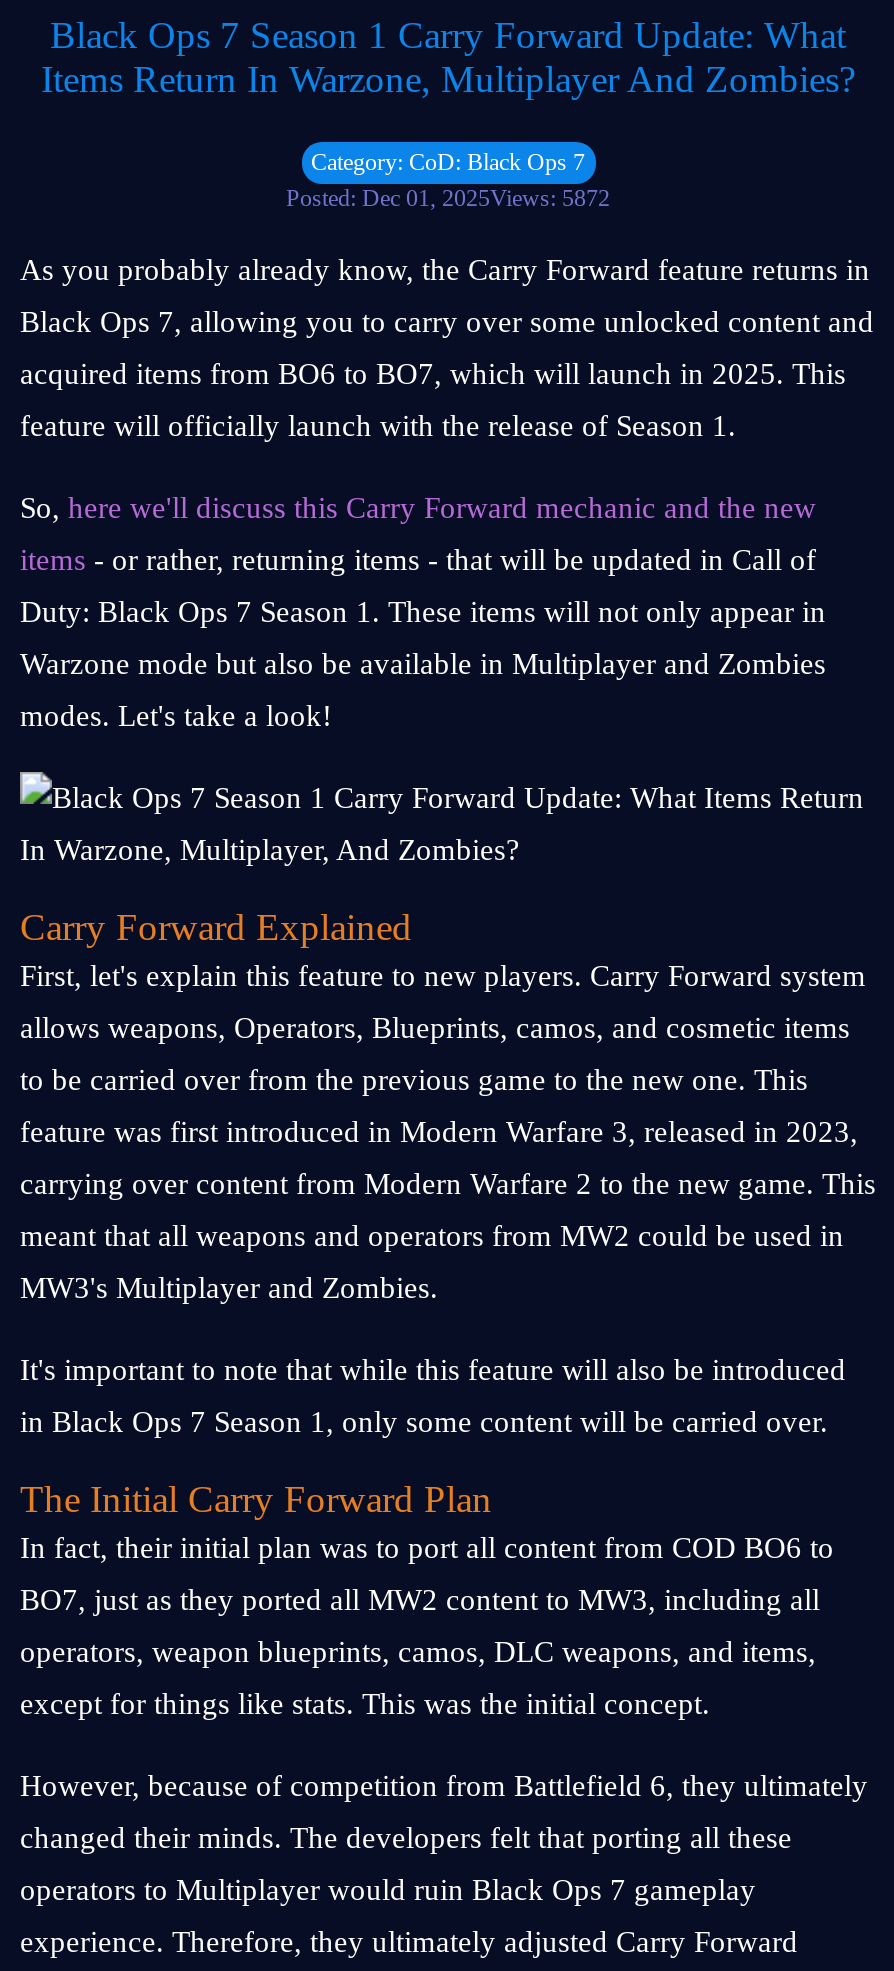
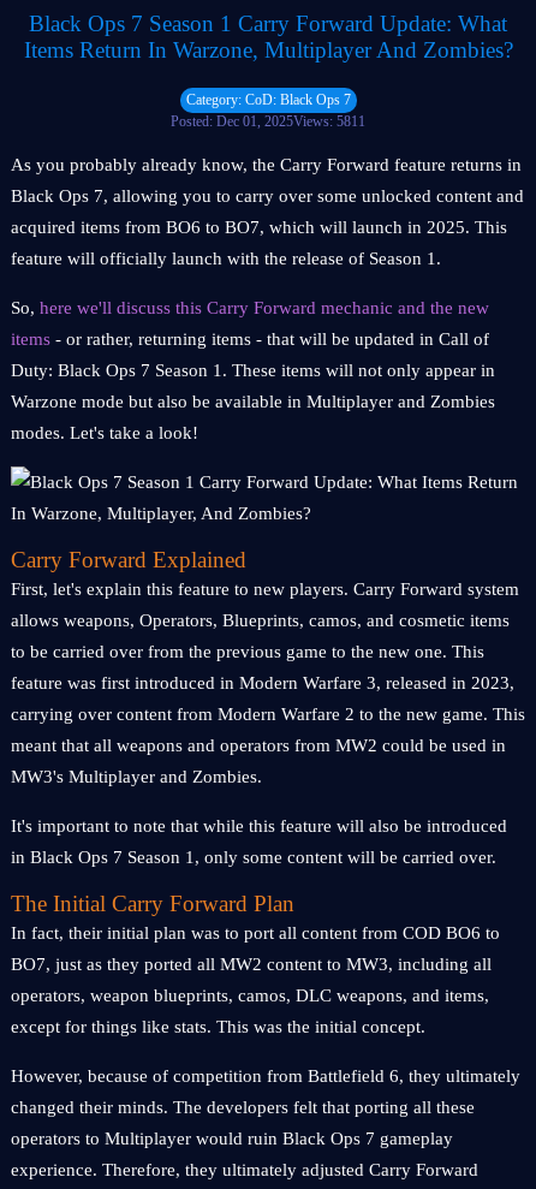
- Posted: Dec 01, 2025Views: 5872
+ Posted: Dec 01, 2025Views: 5811
